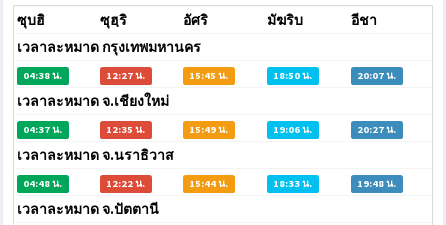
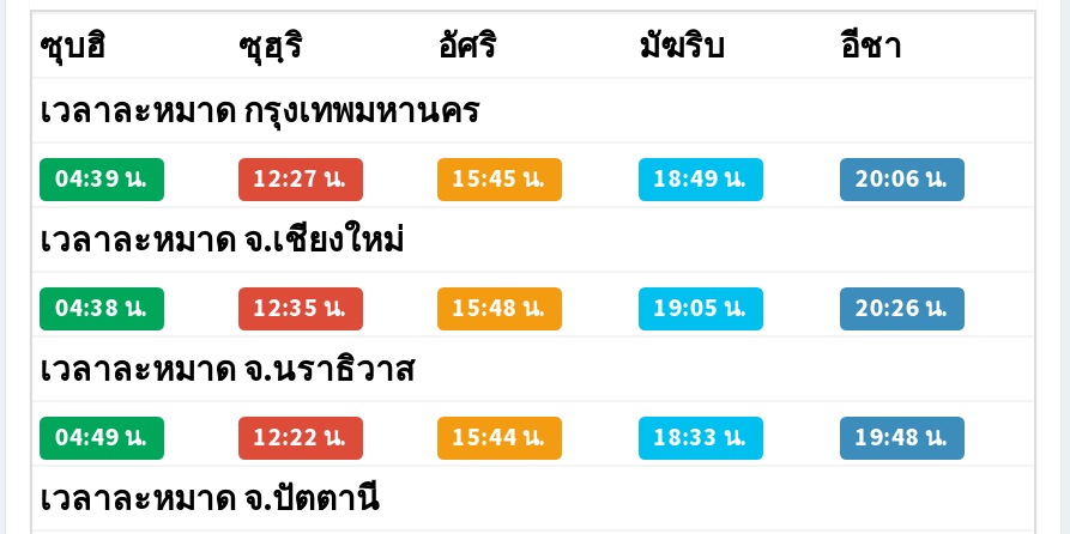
- 04:38 น.
+ 04:39 น.

- 18:50 น.
+ 18:49 น.

- 20:07 น.
+ 20:06 น.

- 04:37 น.
+ 04:38 น.

- 15:49 น.
+ 15:48 น.

- 19:06 น.
+ 19:05 น.

- 20:27 น.
+ 20:26 น.

- 04:48 น.
+ 04:49 น.
